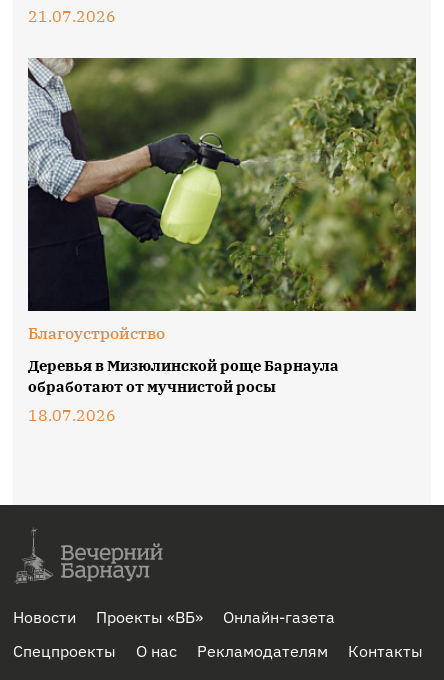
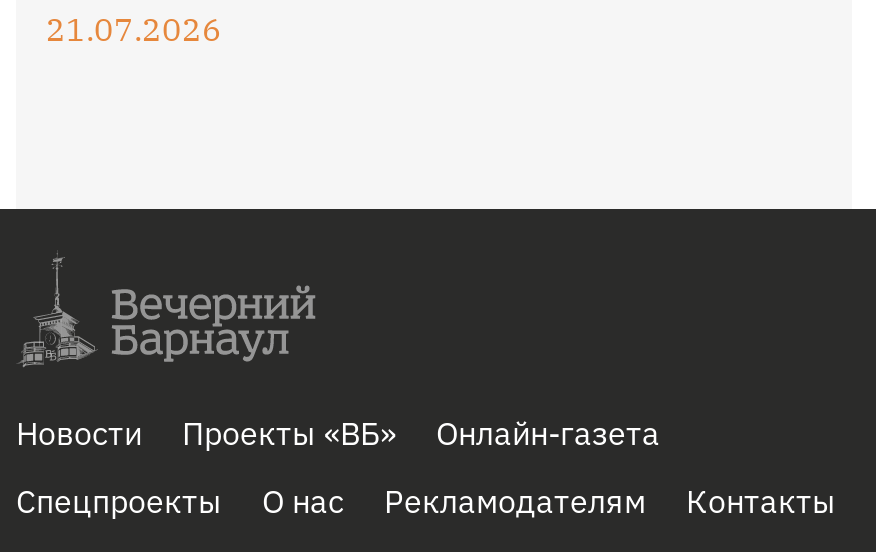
- [image]
- Благоустройство
- Деревья в Мизюлинской роще Барнаула
- обработают от мучнистой росы
- 18.07.2026
